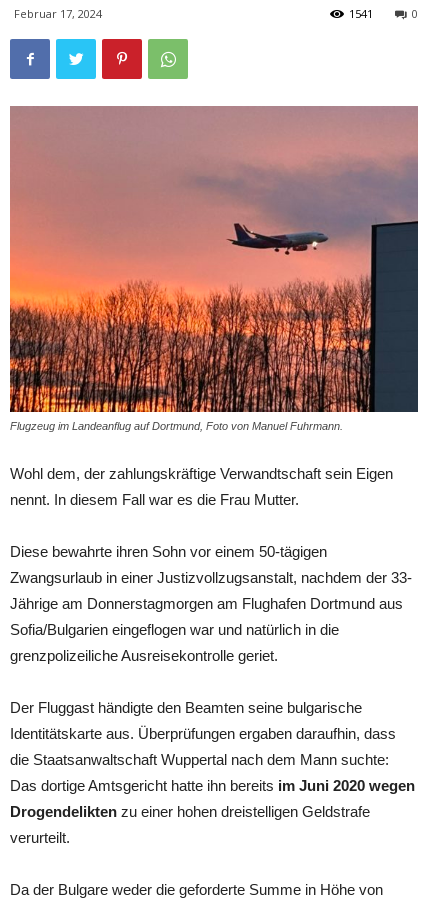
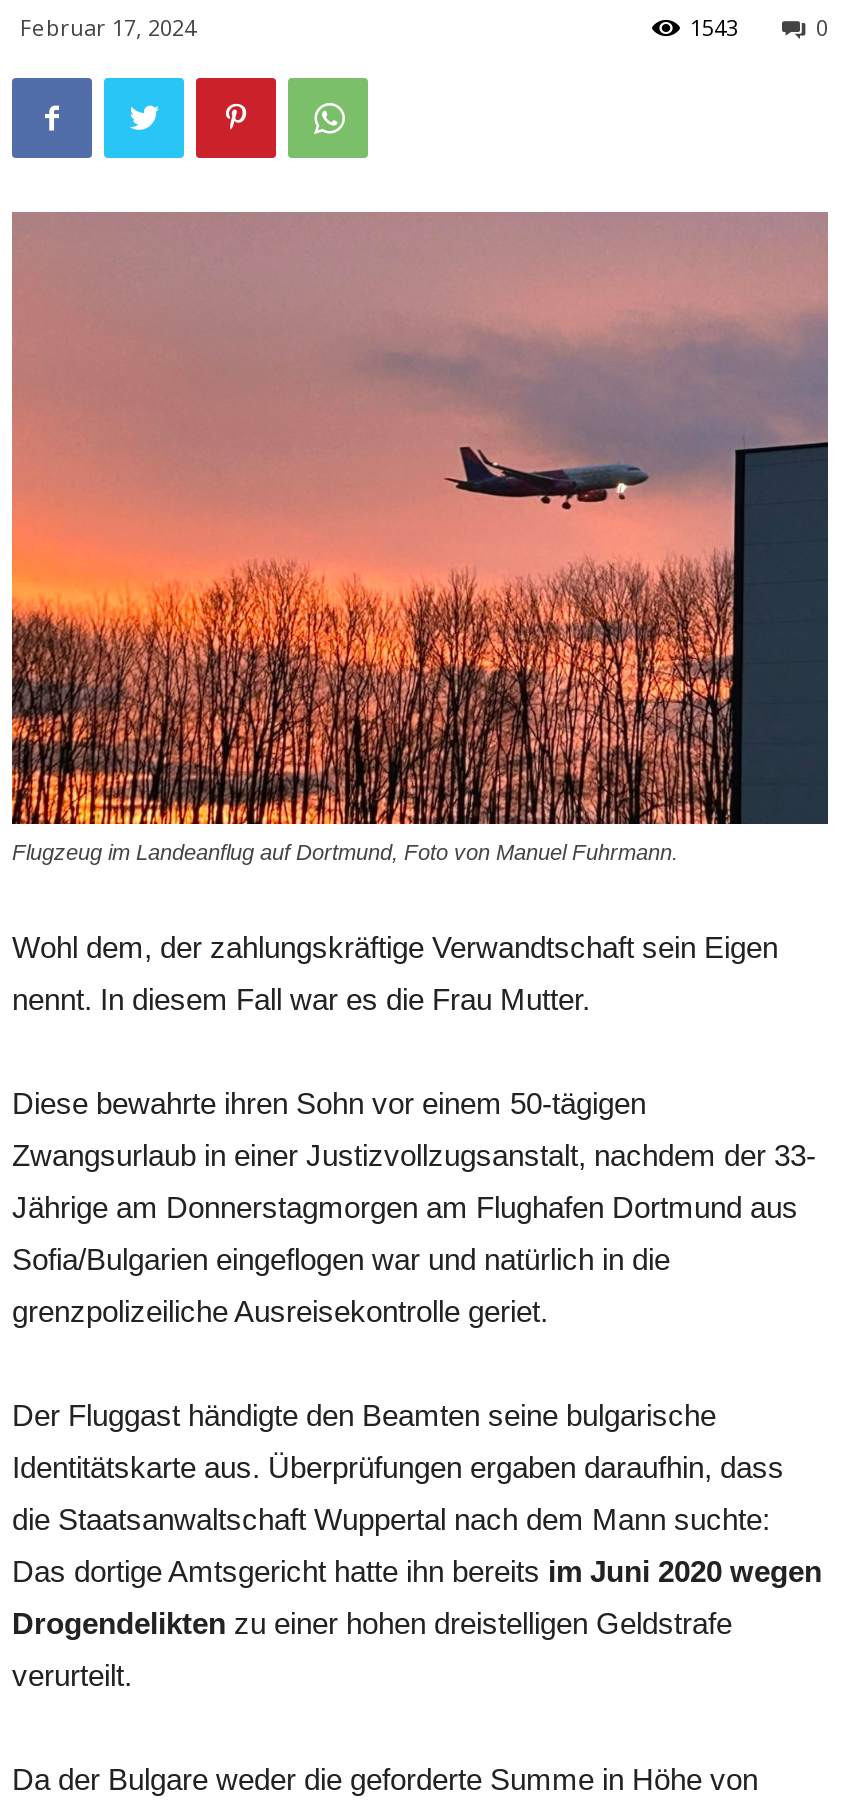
- 1541
+ 1543
